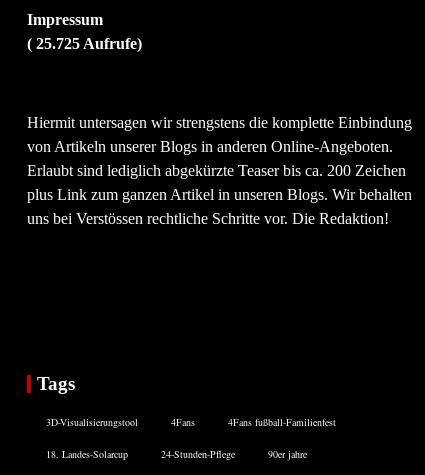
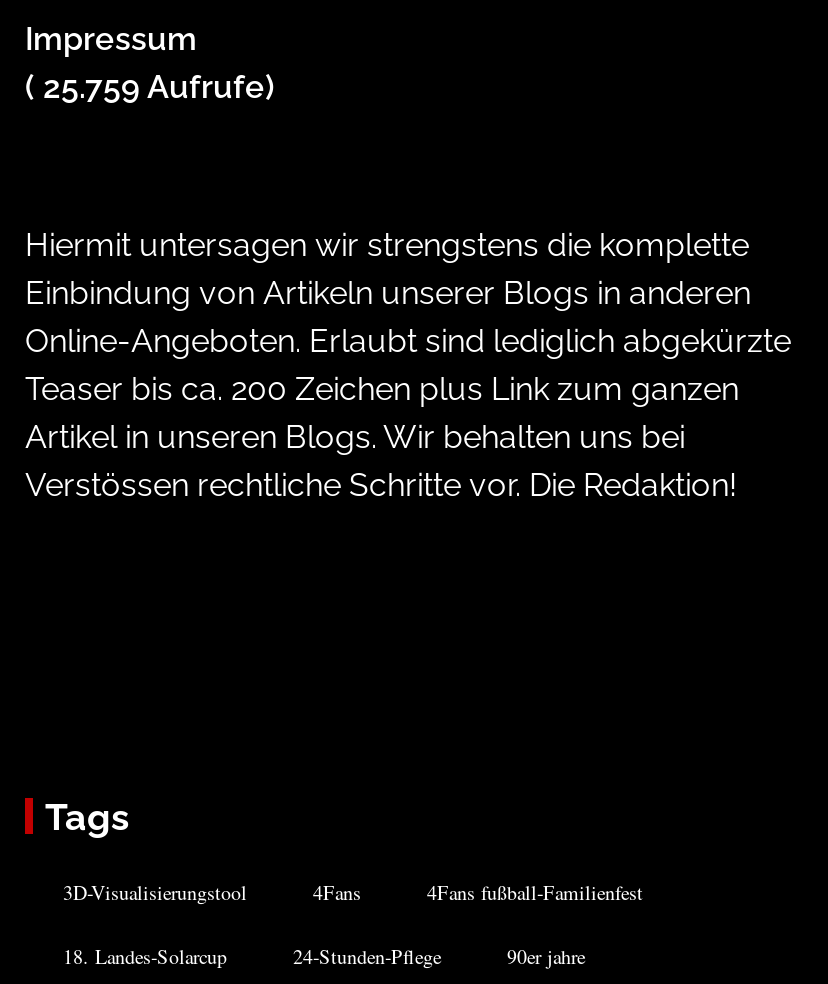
- ( 25.725 Aufrufe)
+ ( 25.759 Aufrufe)
